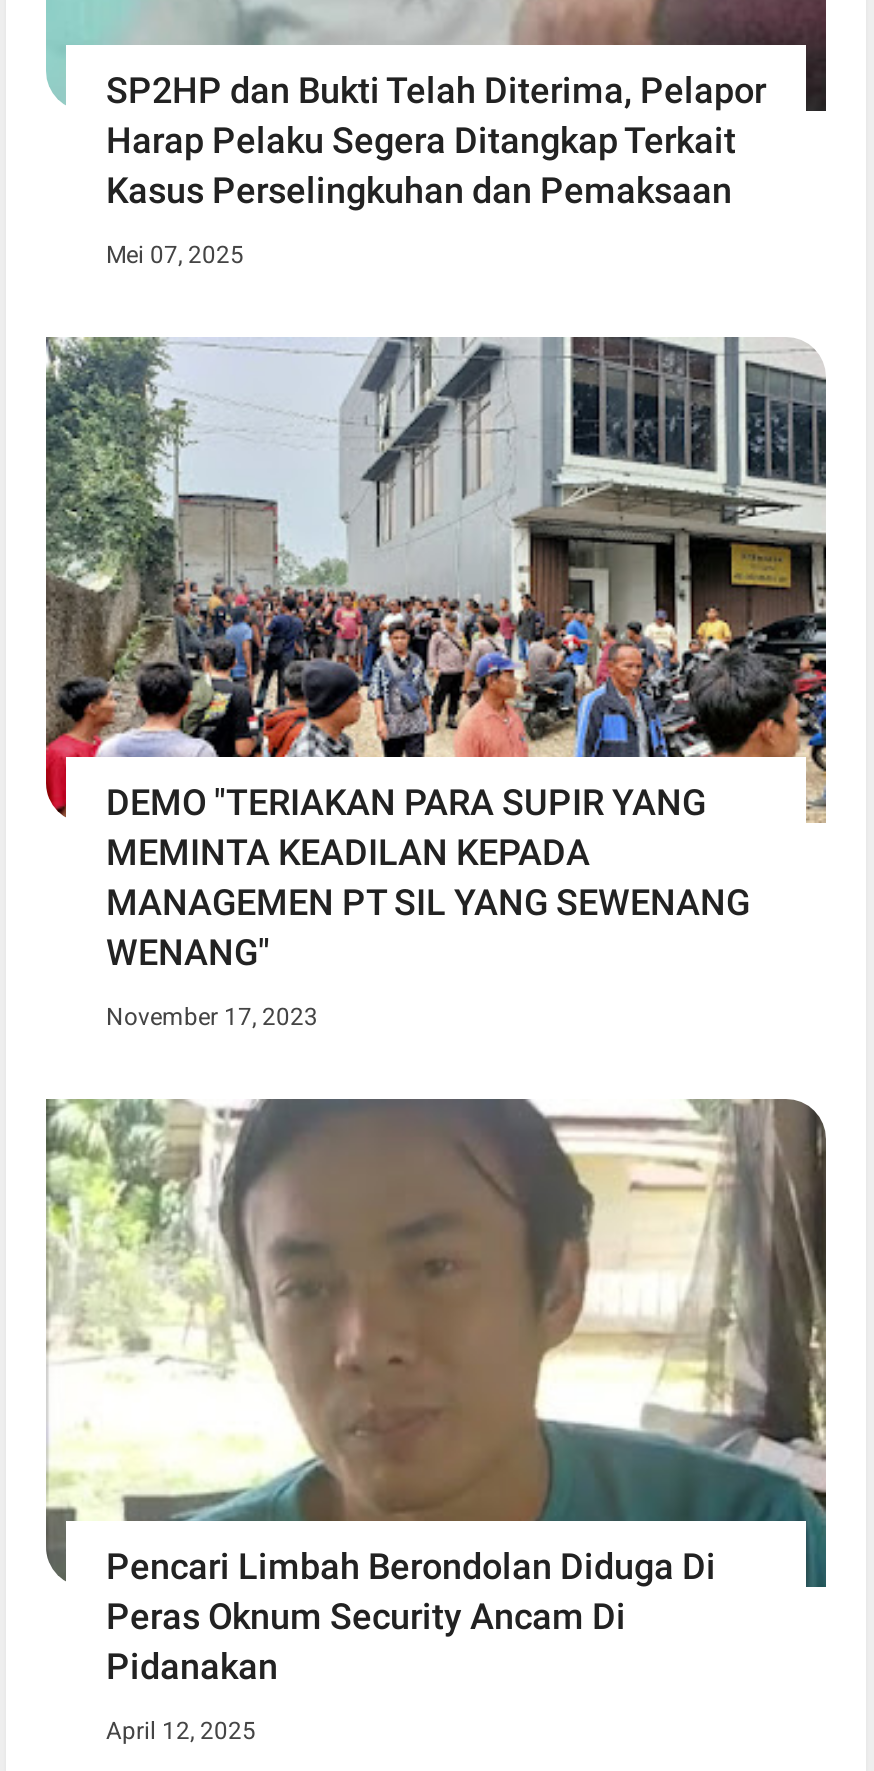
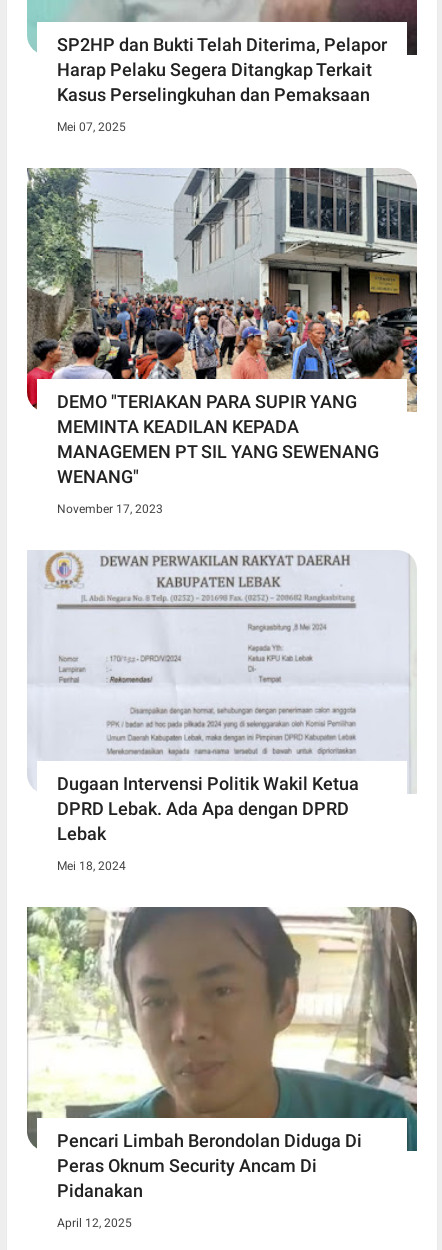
+ [image]
+ Dugaan Intervensi Politik Wakil Ketua
+ DPRD Lebak. Ada Apa dengan DPRD
+ Lebak
+ Mei 18, 2024
